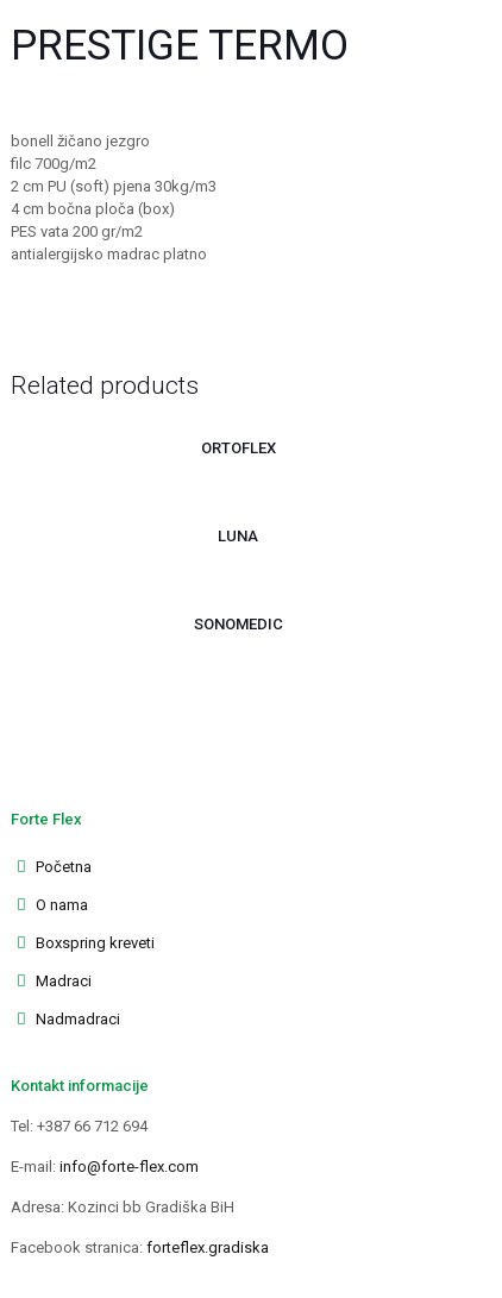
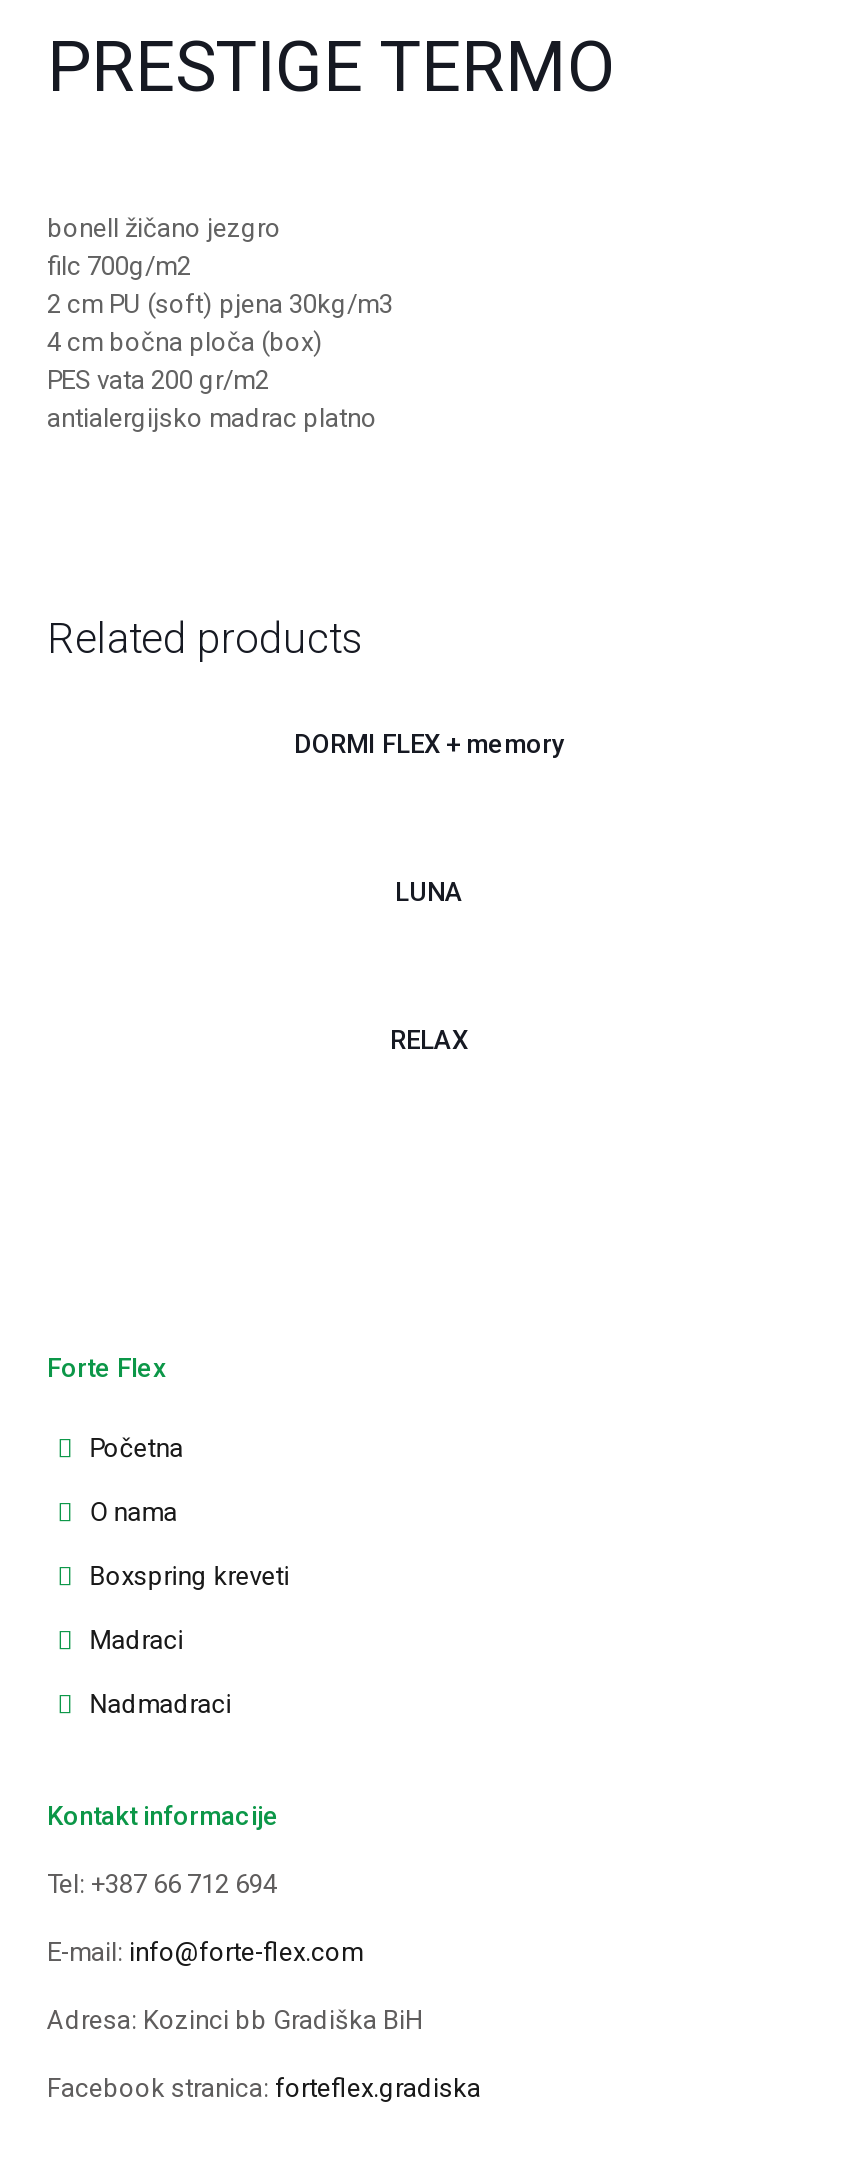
- ORTOFLEX
+ DORMI FLEX + memory

- SONOMEDIC
+ RELAX
